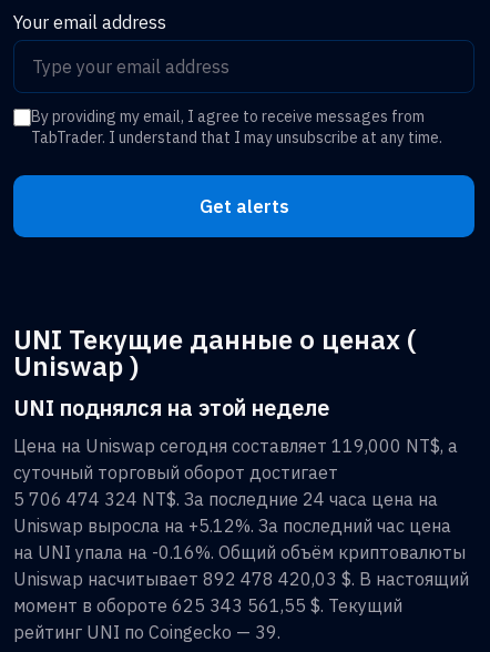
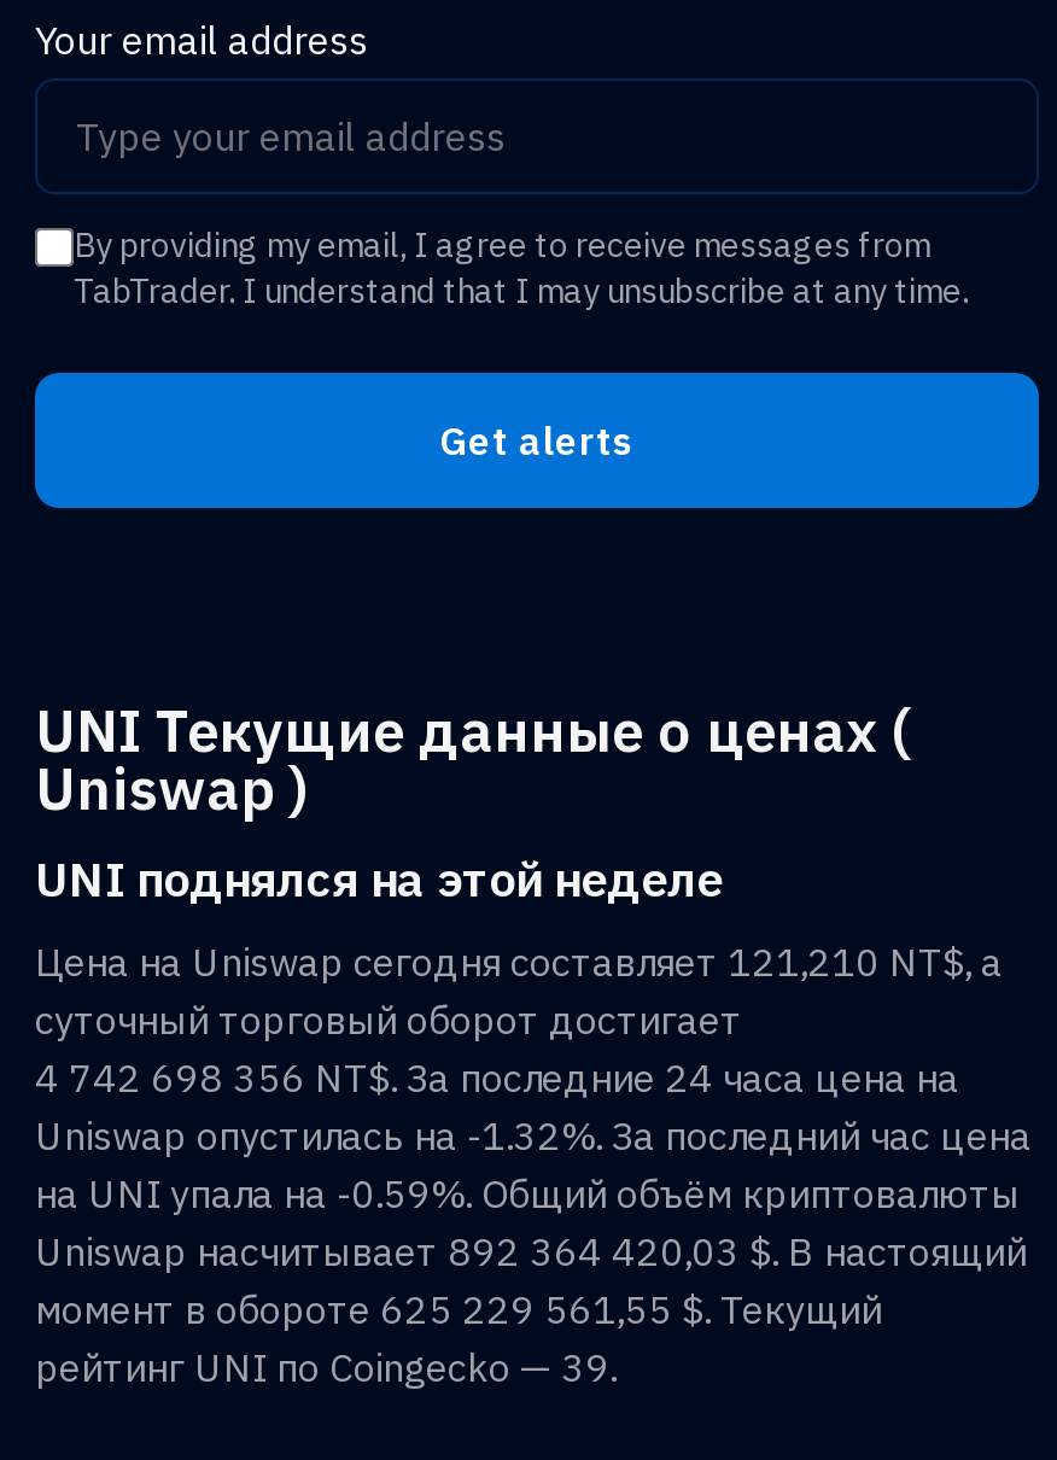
- Цена на Uniswap сегодня составляет 119,000 NT$, а
+ Цена на Uniswap сегодня составляет 121,210 NT$, а

- 5 706 474 324 NT$. За последние 24 часа цена на
+ 4 742 698 356 NT$. За последние 24 часа цена на

- Uniswap выросла на +5.12%. За последний час цена
+ Uniswap опустилась на -1.32%. За последний час цена

- на UNI упала на -0.16%. Общий объём криптовалюты
+ на UNI упала на -0.59%. Общий объём криптовалюты

- Uniswap насчитывает 892 478 420,03 $. В настоящий
+ Uniswap насчитывает 892 364 420,03 $. В настоящий

- момент в обороте 625 343 561,55 $. Текущий
+ момент в обороте 625 229 561,55 $. Текущий
